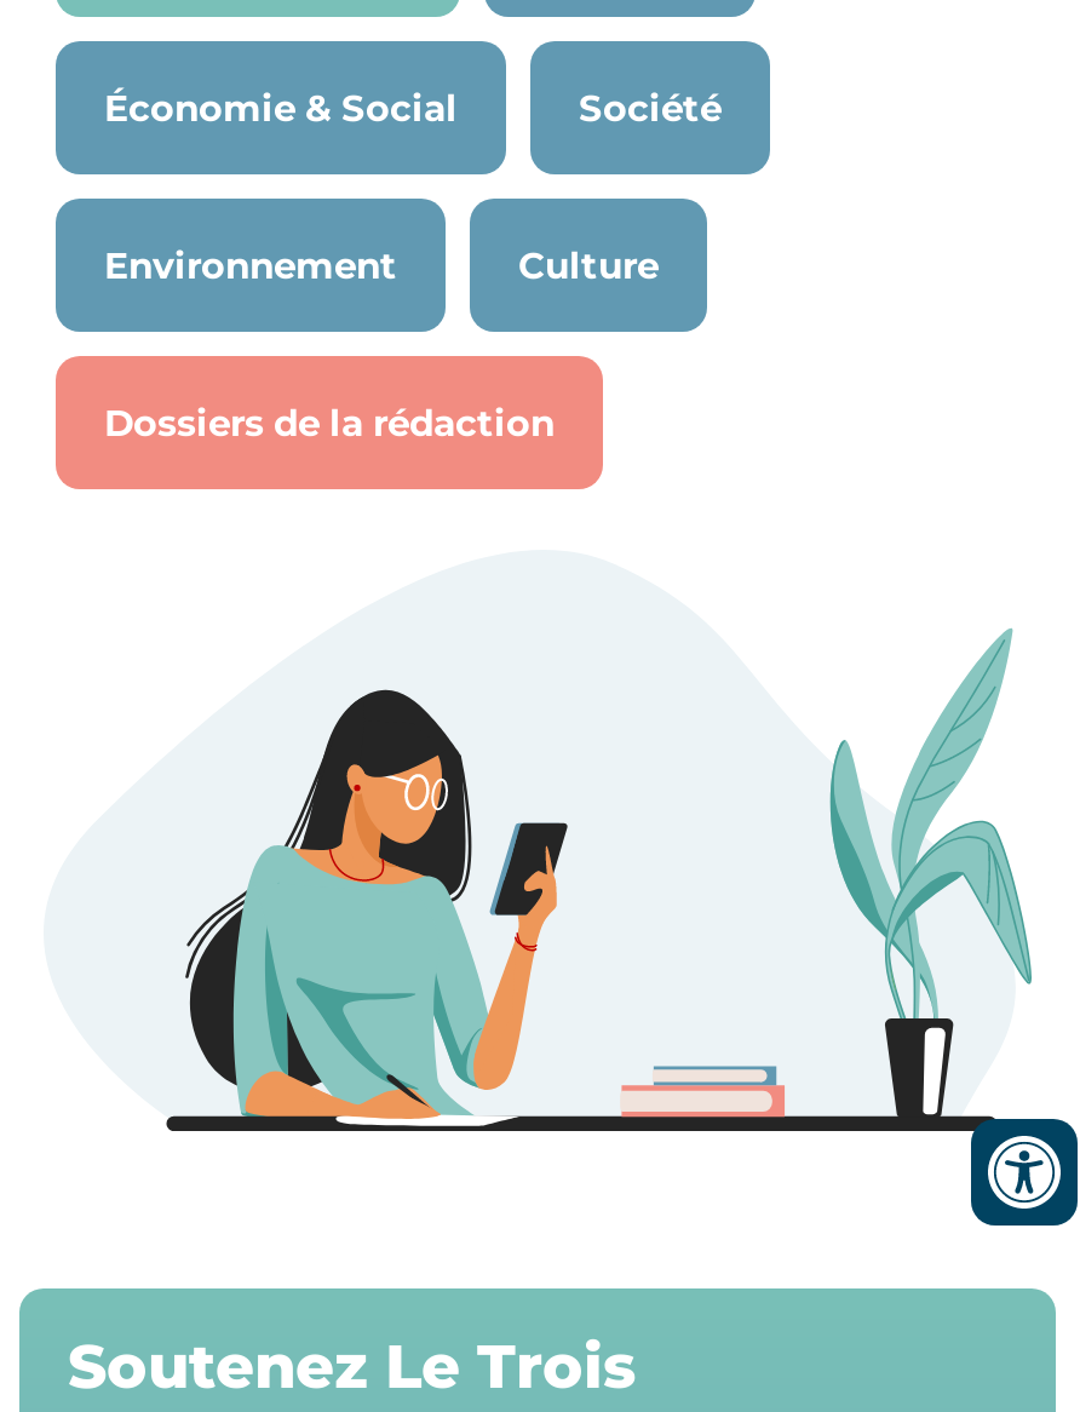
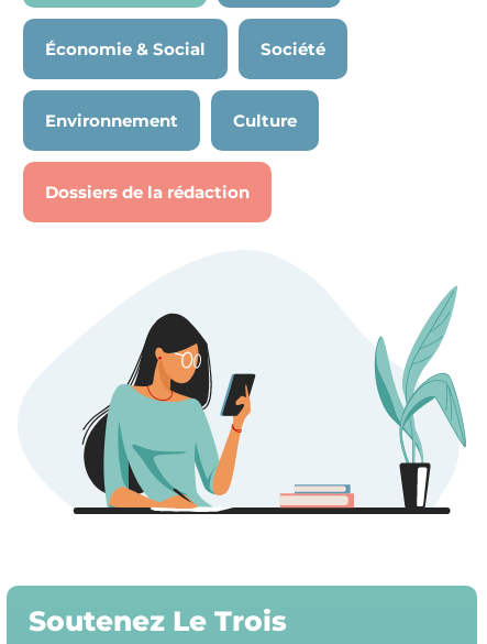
- [image]
